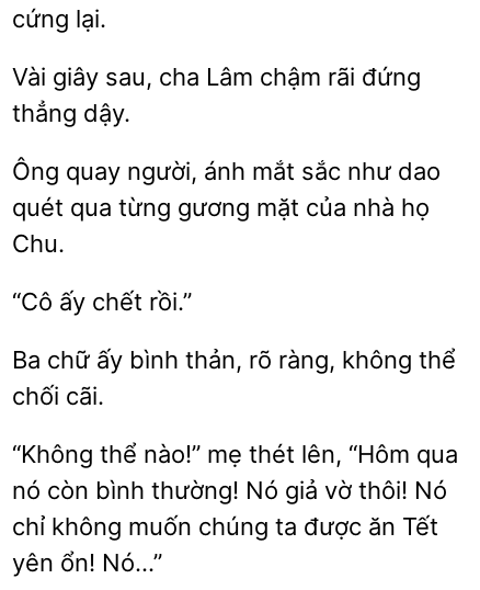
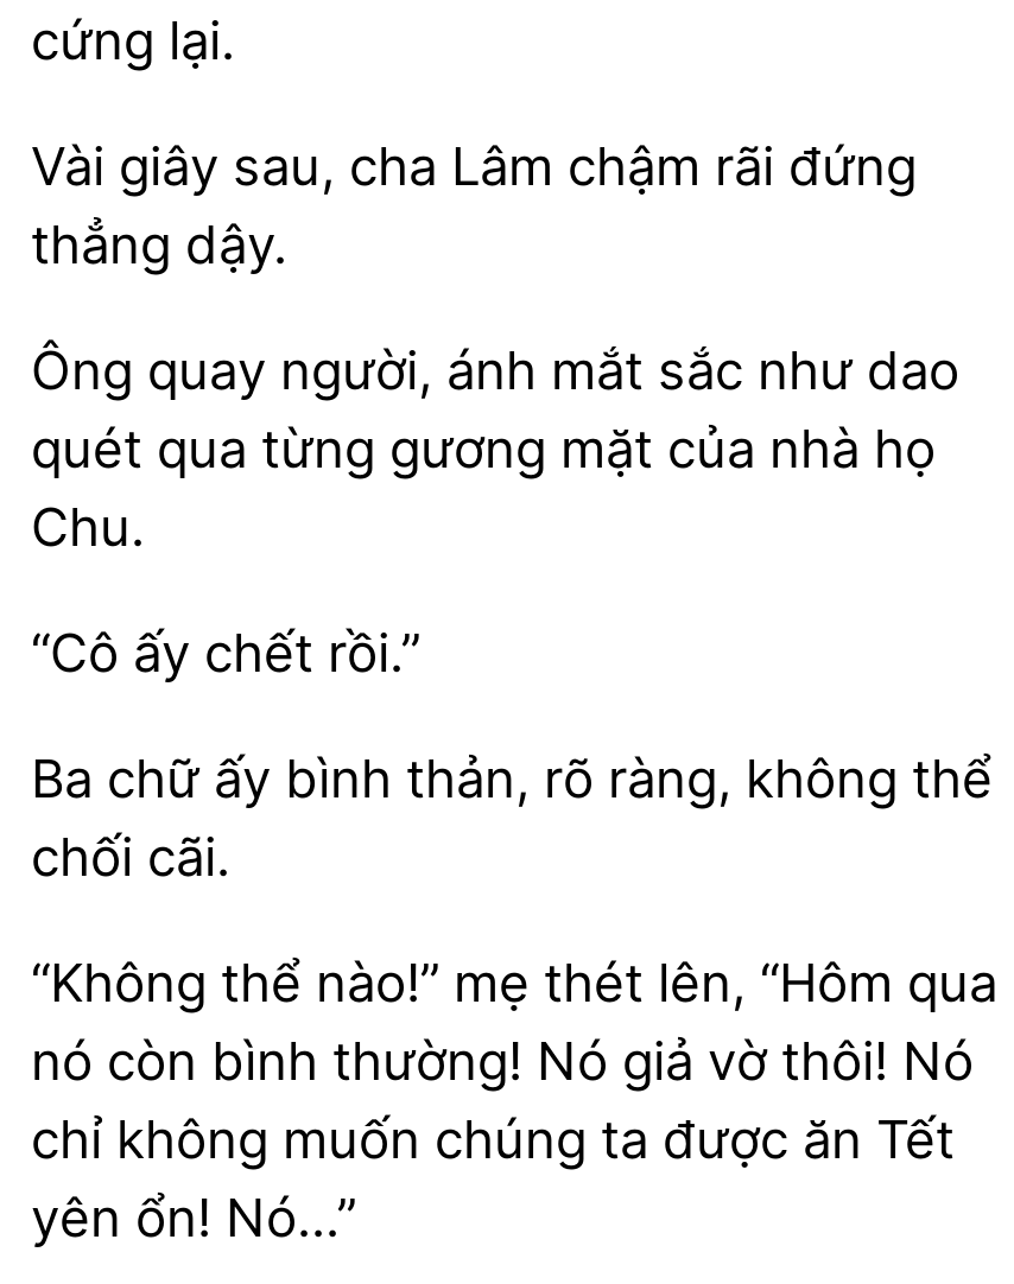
- giây sau, cha Lâm chậm rãi
- dậy.
+ Vài giây
+ cha
+ rãi đứng
+ thẳng dậy.

- Ông quay người, ánh mắt sắc như dao
- quét
- từng gương mặt
- nhà họ
+ Ông quay
+ ánh mắt sắc như
+ quét qua từng
+ mặt của nhà họ
+ Chu.

- chết
+ ấy

- chữ ấy bình thản, rõ ràng,
- thể
+ Ba chữ ấy bình
+ rõ ràng, không

- “Không
- mẹ thét lên, “Hôm qua
- nó còn
- thường! Nó giả vờ thôi! Nó
+ “Không thể nào!” mẹ thét lên, “Hôm qua
+ bình thường!
+ giả vờ thôi! Nó
